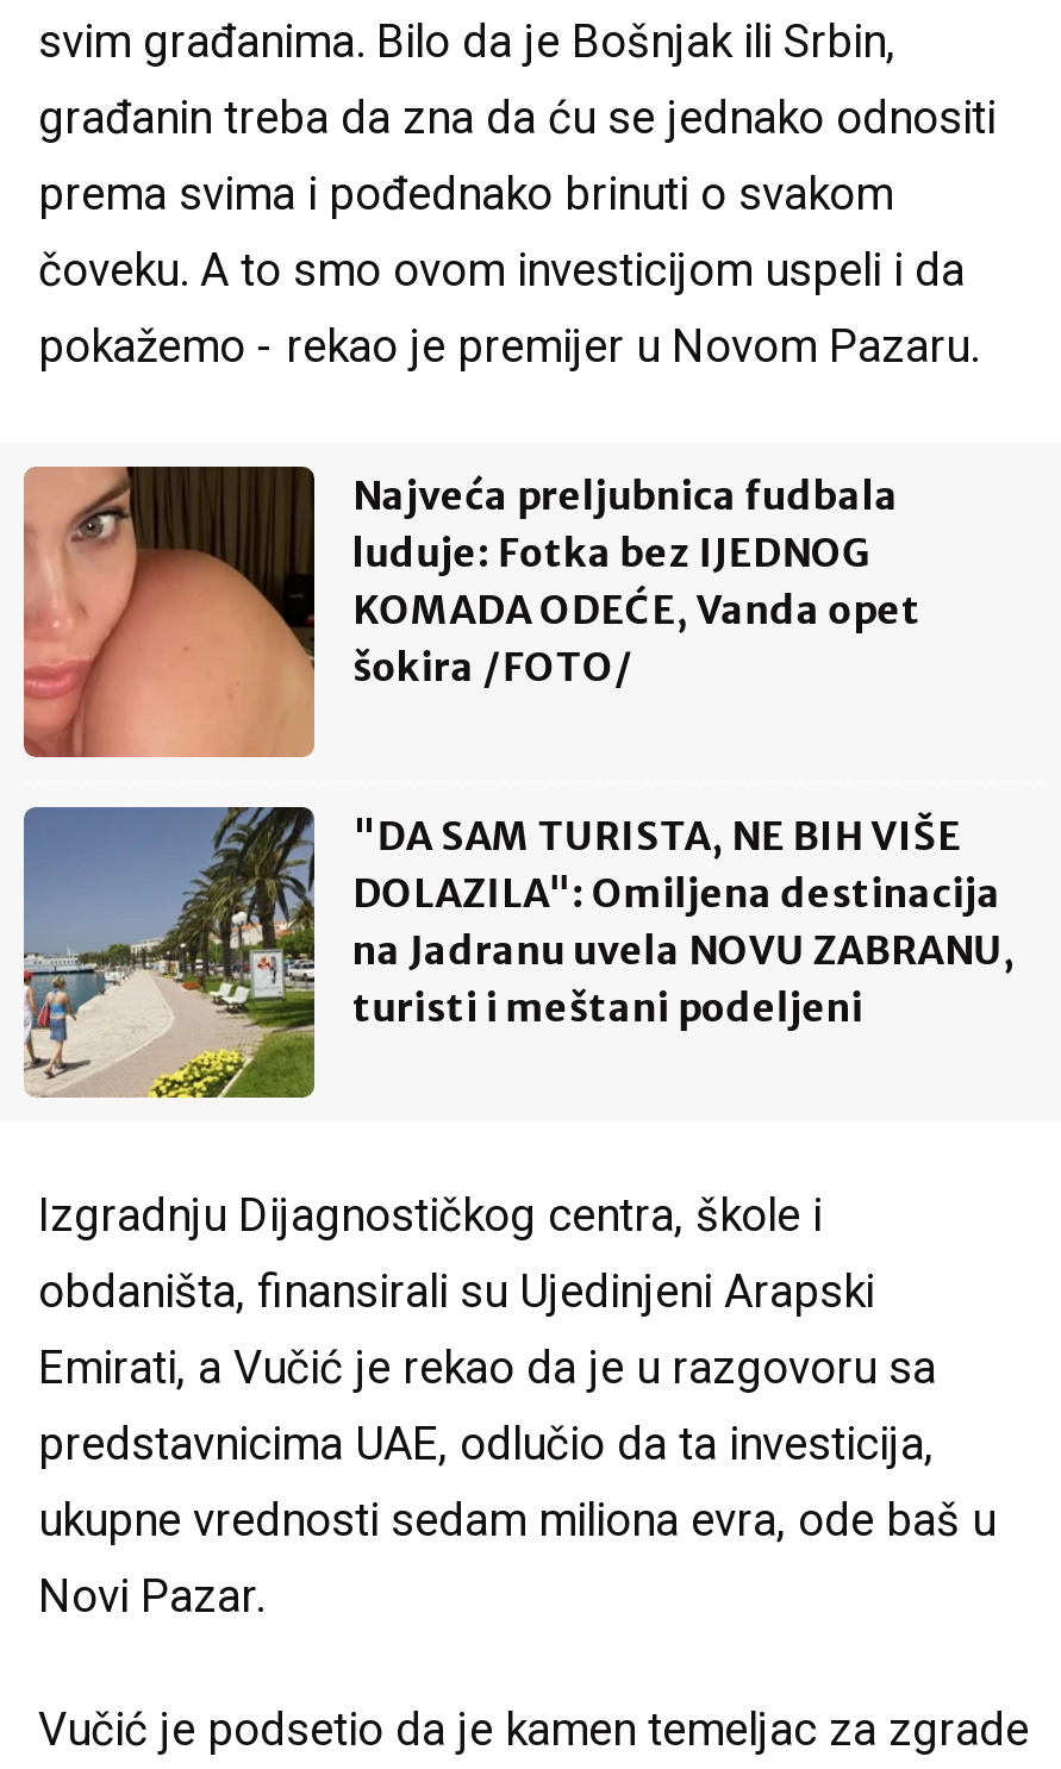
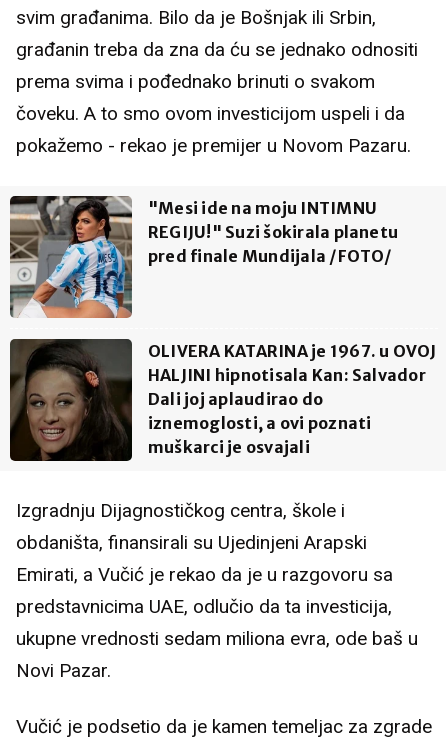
- [image]
- Najveća preljubnica fudbala
- luduje: Fotka bez IJEDNOG
- KOMADA ODEĆE, Vanda opet
- šokira /FOTO/
+ [image]
+ "Mesi ide na moju INTIMNU
+ REGIJU!" Suzi šokirala planetu
+ pred finale Mundijala /FOTO/

- [image]
- "DA SAM TURISTA, NE BIH VIŠE
- DOLAZILA": Omiljena destinacija
- na Jadranu uvela NOVU ZABRANU,
- turisti i meštani podeljeni
+ [image]
+ OLIVERA KATARINA je 1967. u OVOJ
+ HALJINI hipnotisala Kan: Salvador
+ Dali joj aplaudirao do
+ iznemoglosti, a ovi poznati
+ muškarci je osvajali
